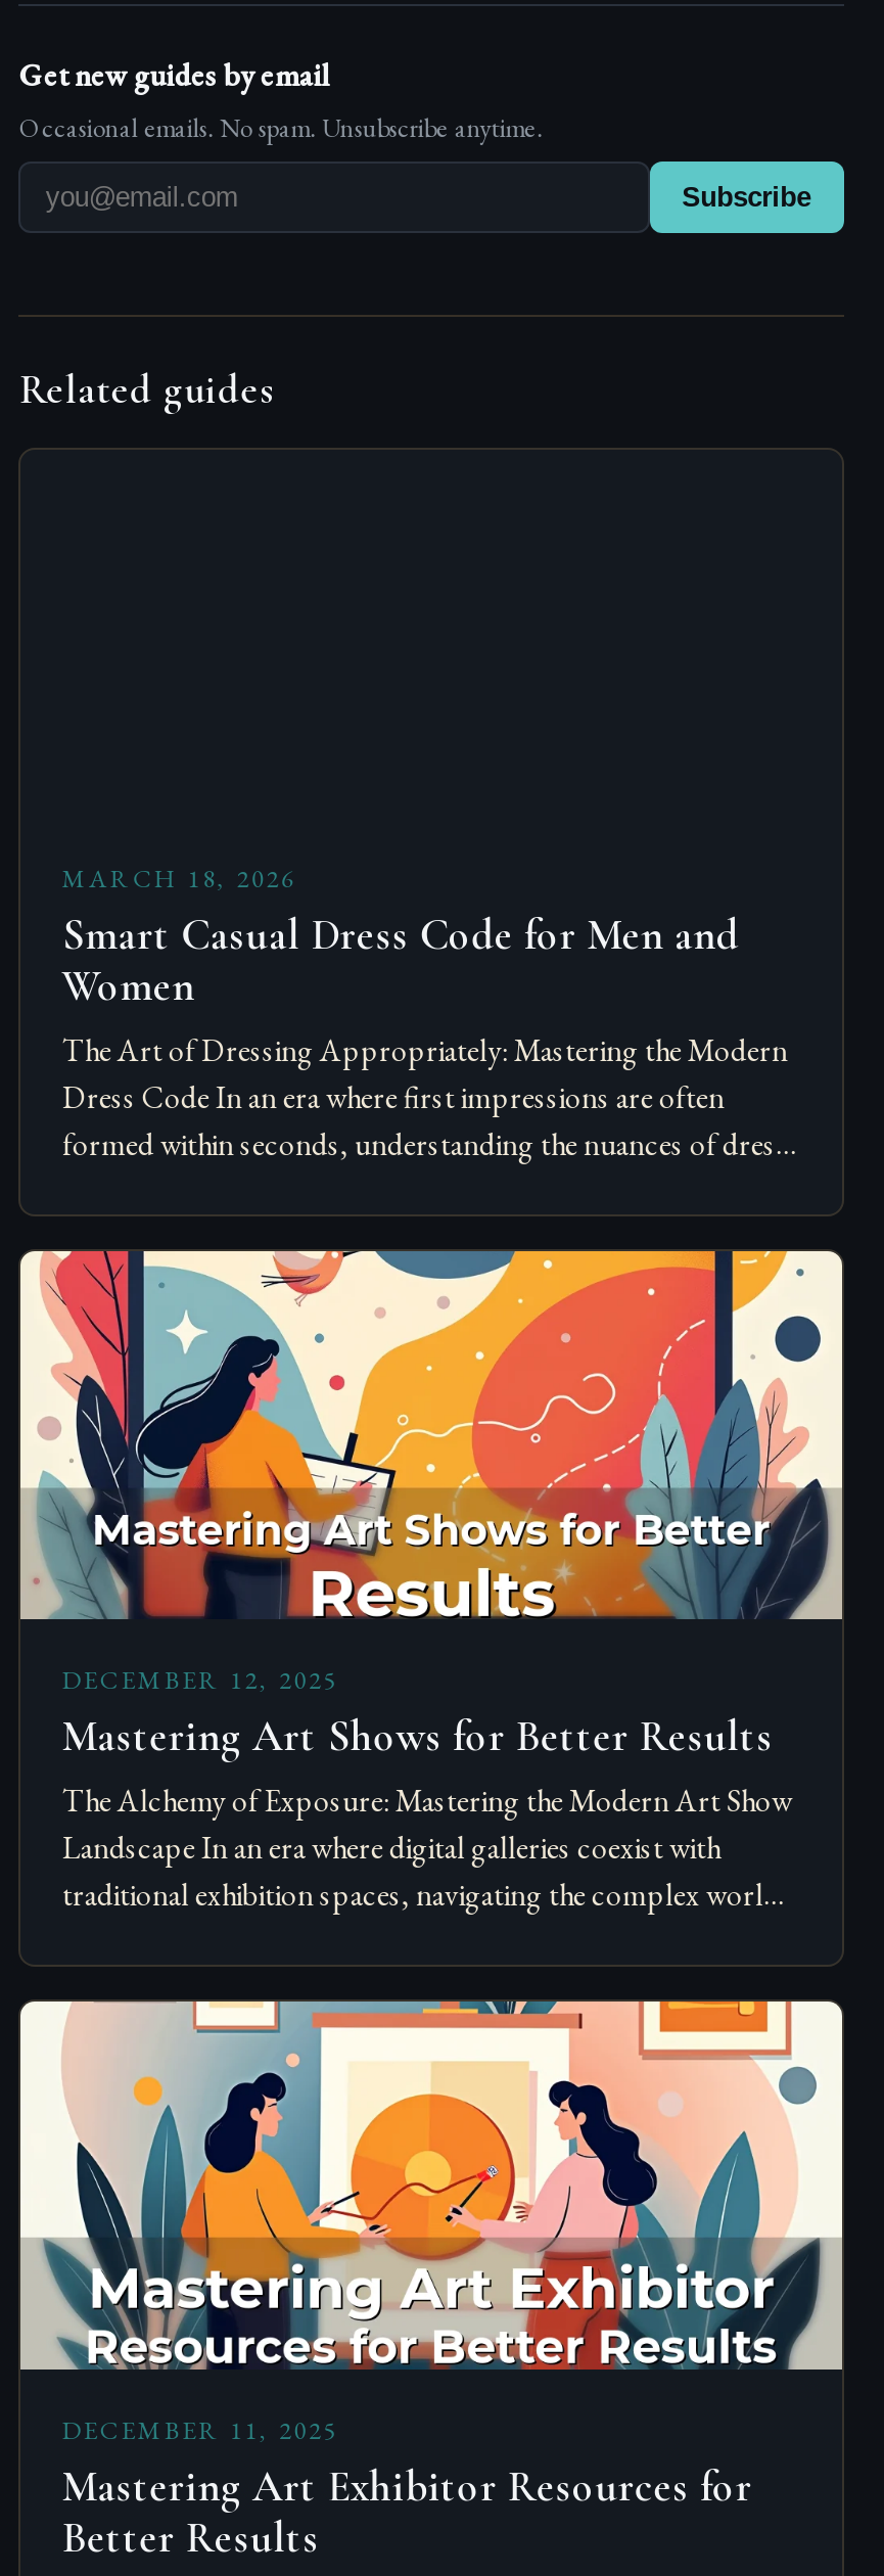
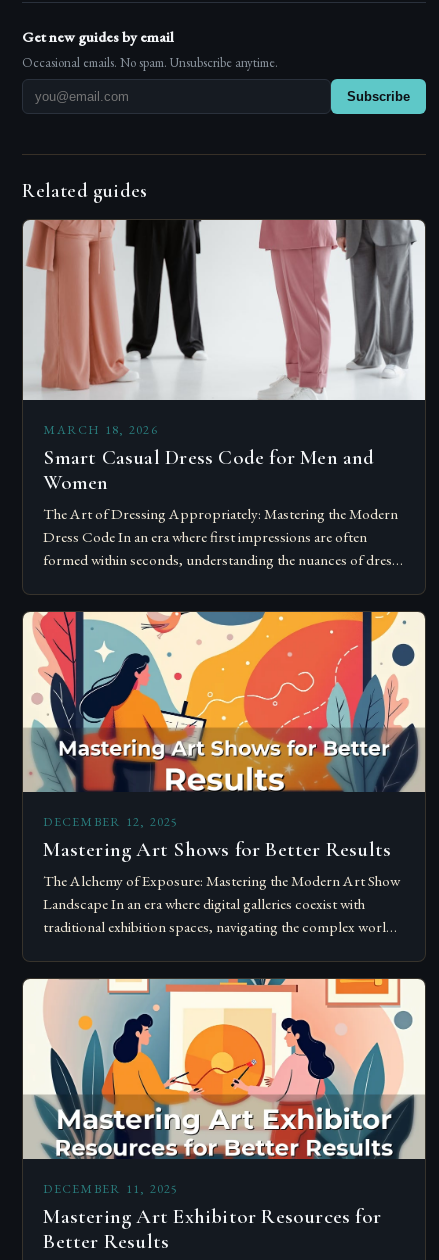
+ [image]
